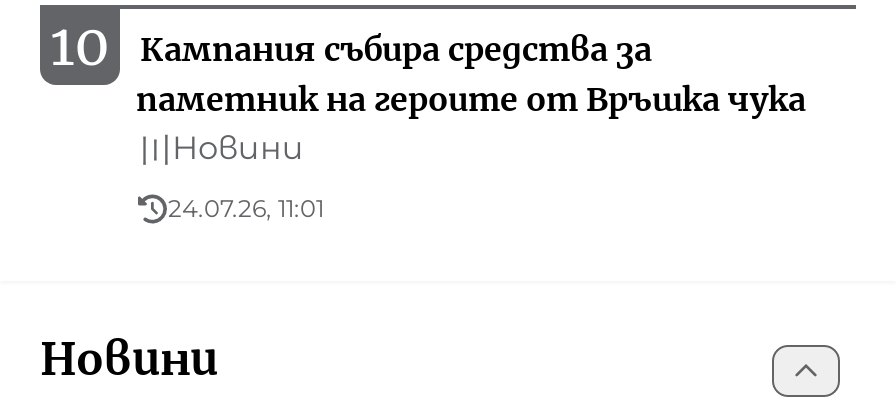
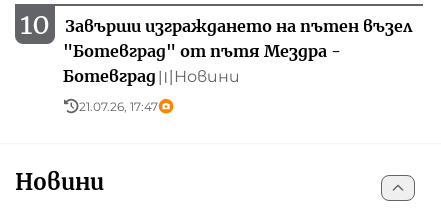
- Кампания събира средства за
- паметник на героите от Връшка чука
- 〣Новини
+ Завърши изграждането на пътен възел
+ "Ботевград" от пътя Мездра -
+ Ботевград 〣Новини

- 24.07.26, 11:01
+ 21.07.26, 17:47
